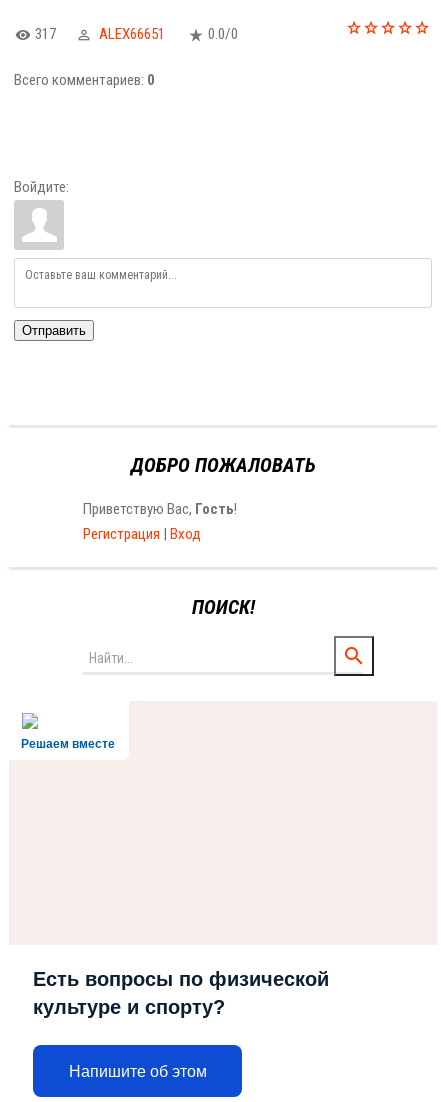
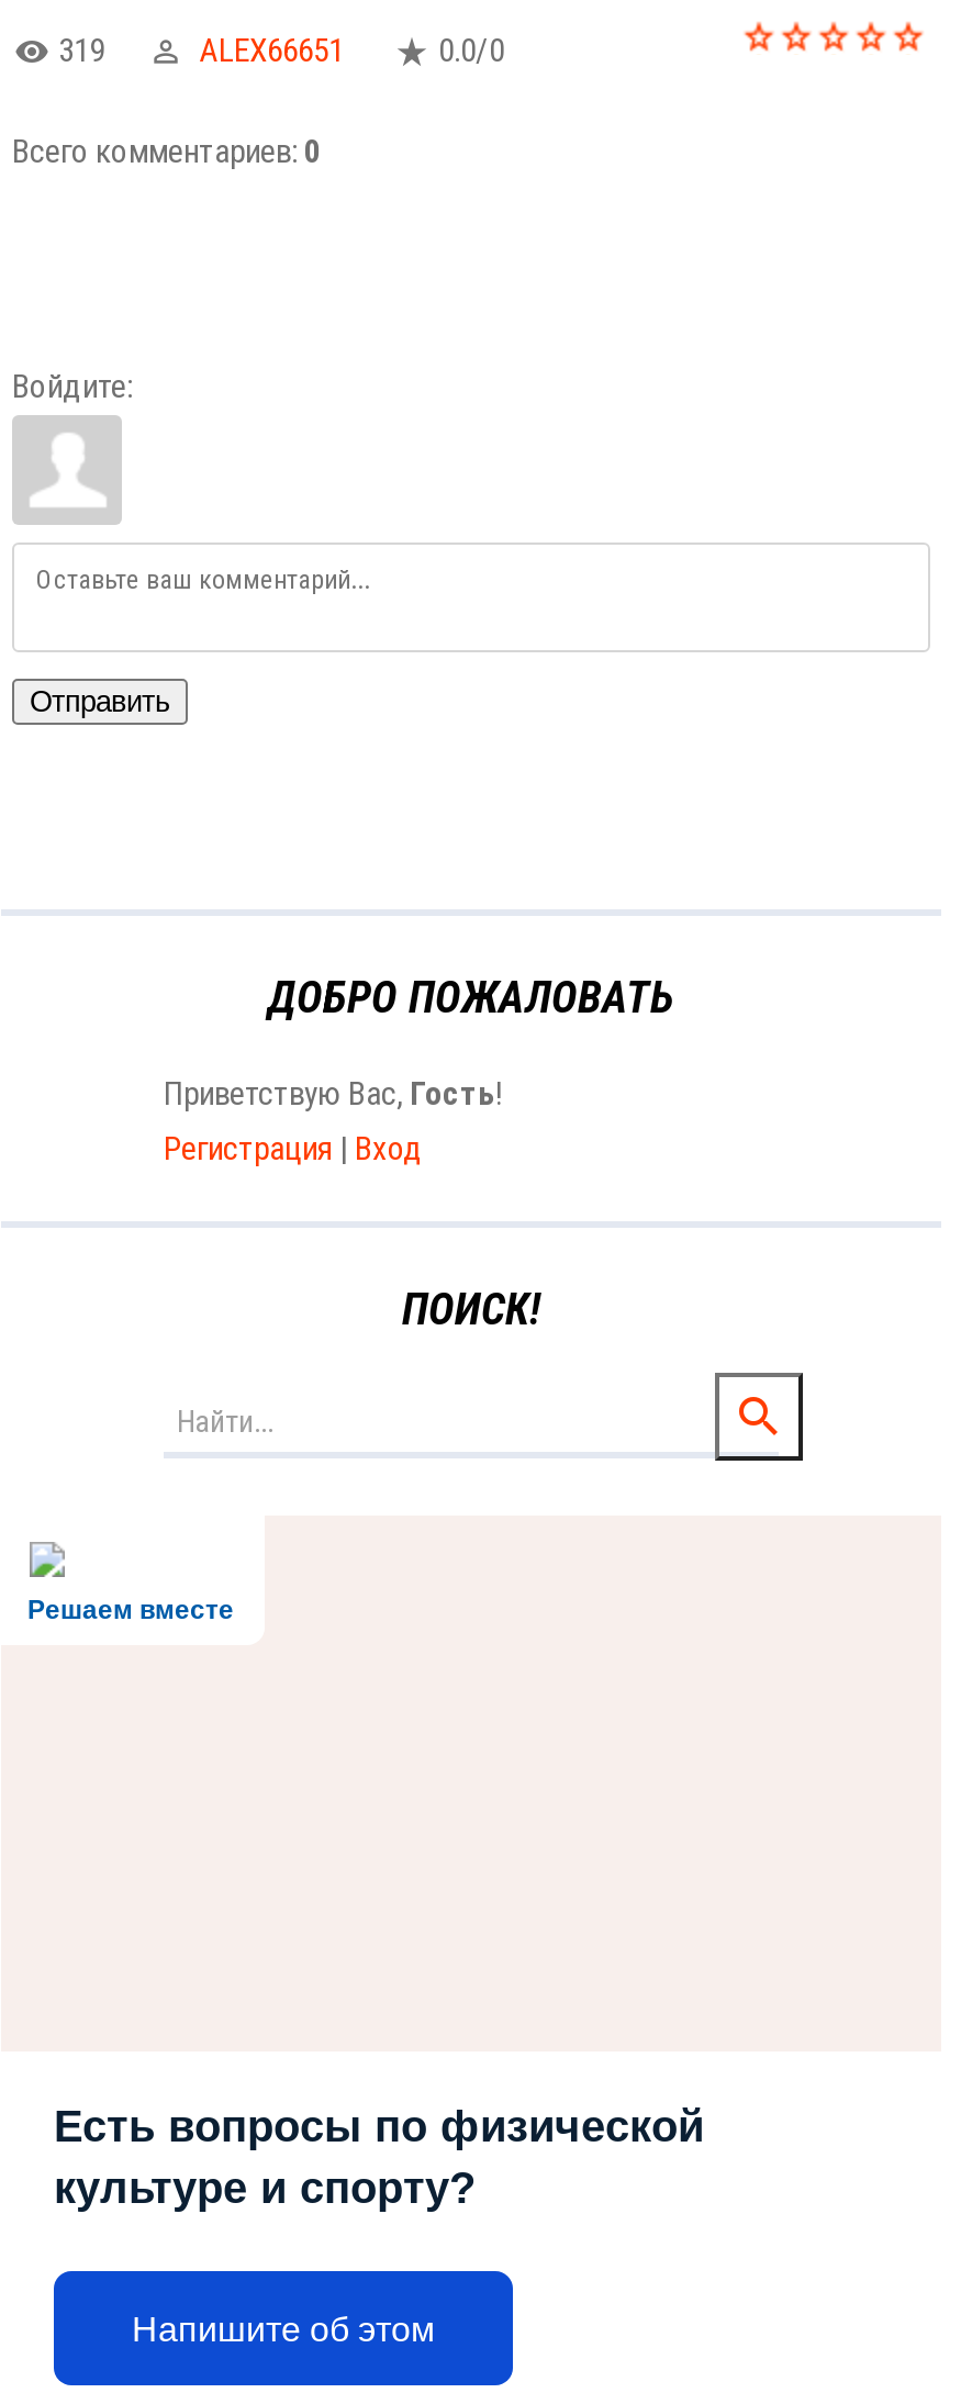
- 317
+ 319
